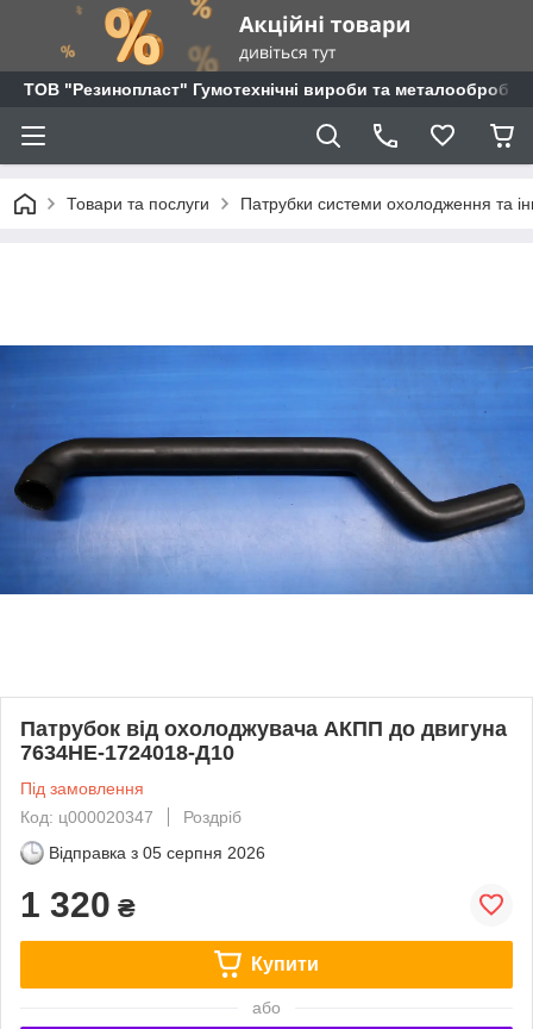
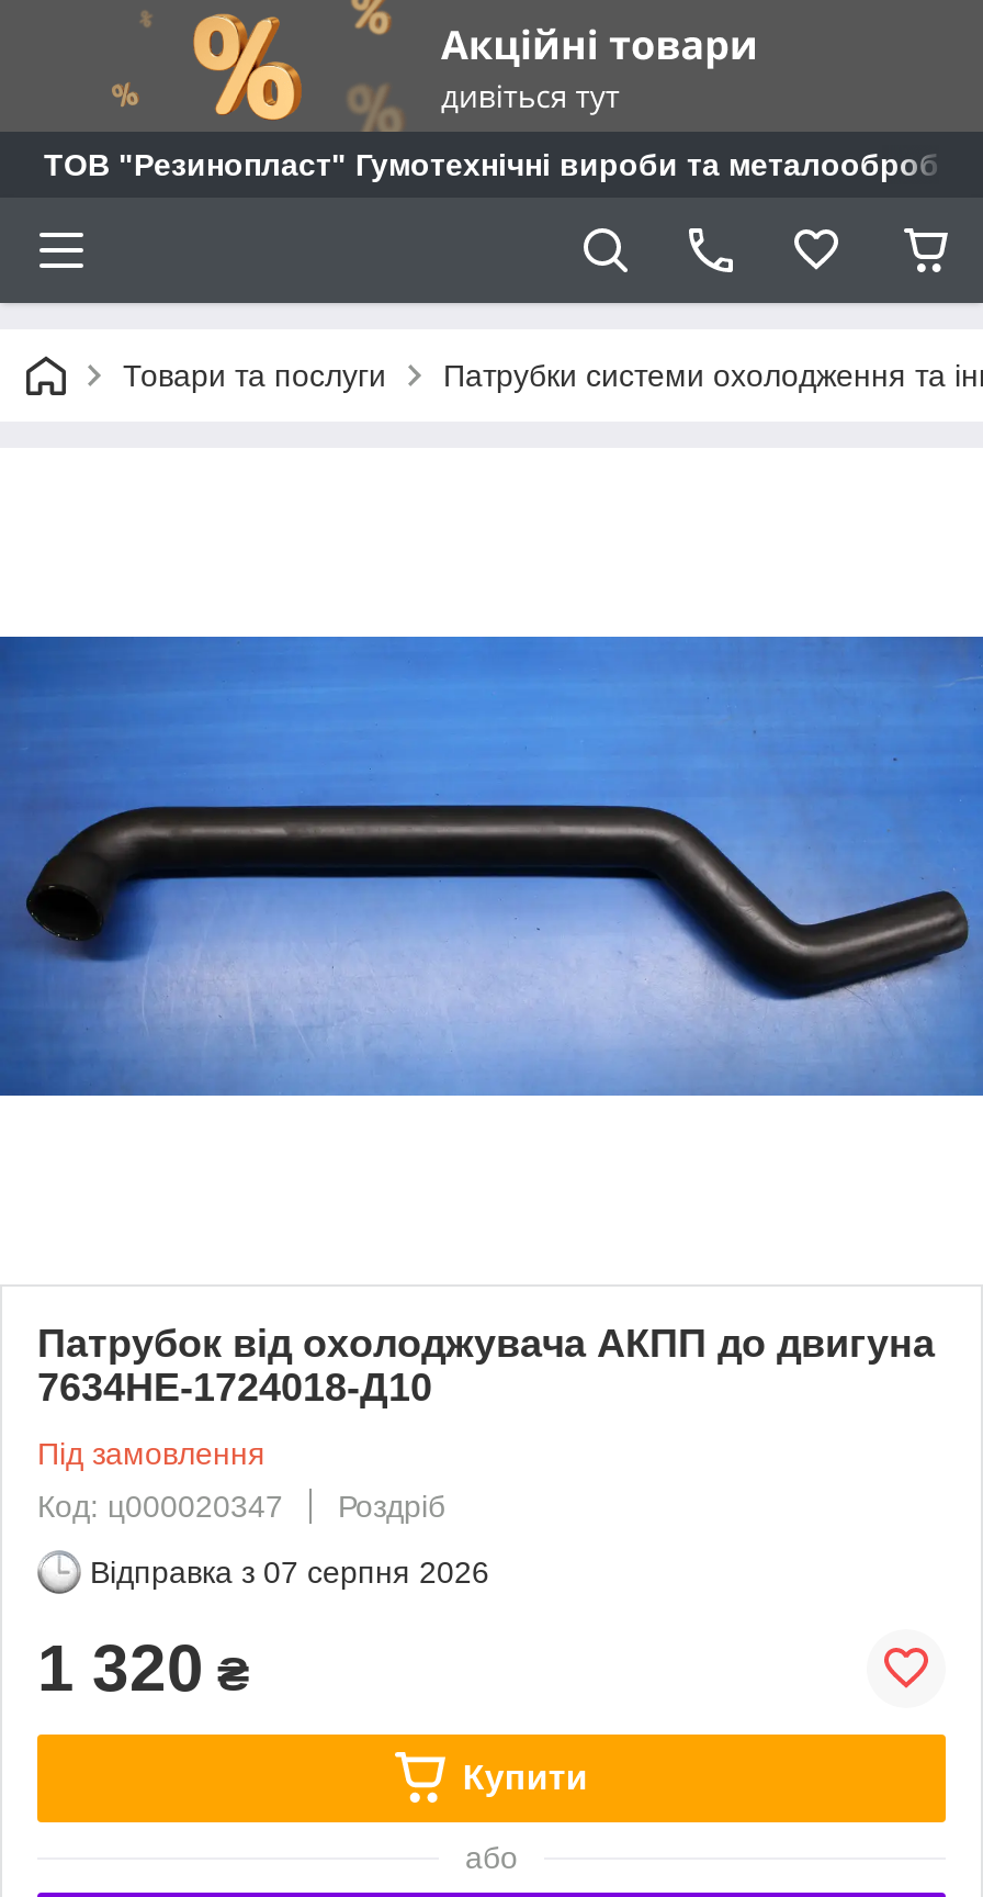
- Відправка з 05 серпня 2026
+ Відправка з 07 серпня 2026
